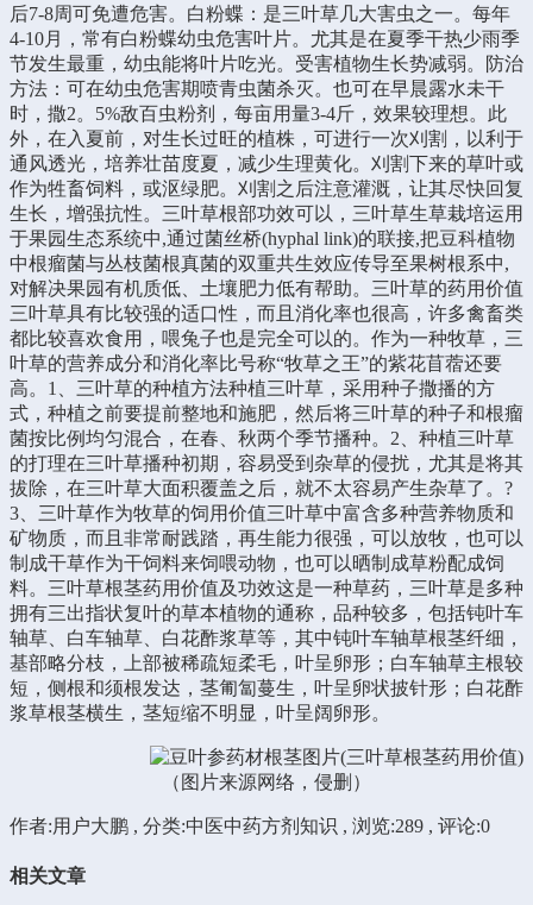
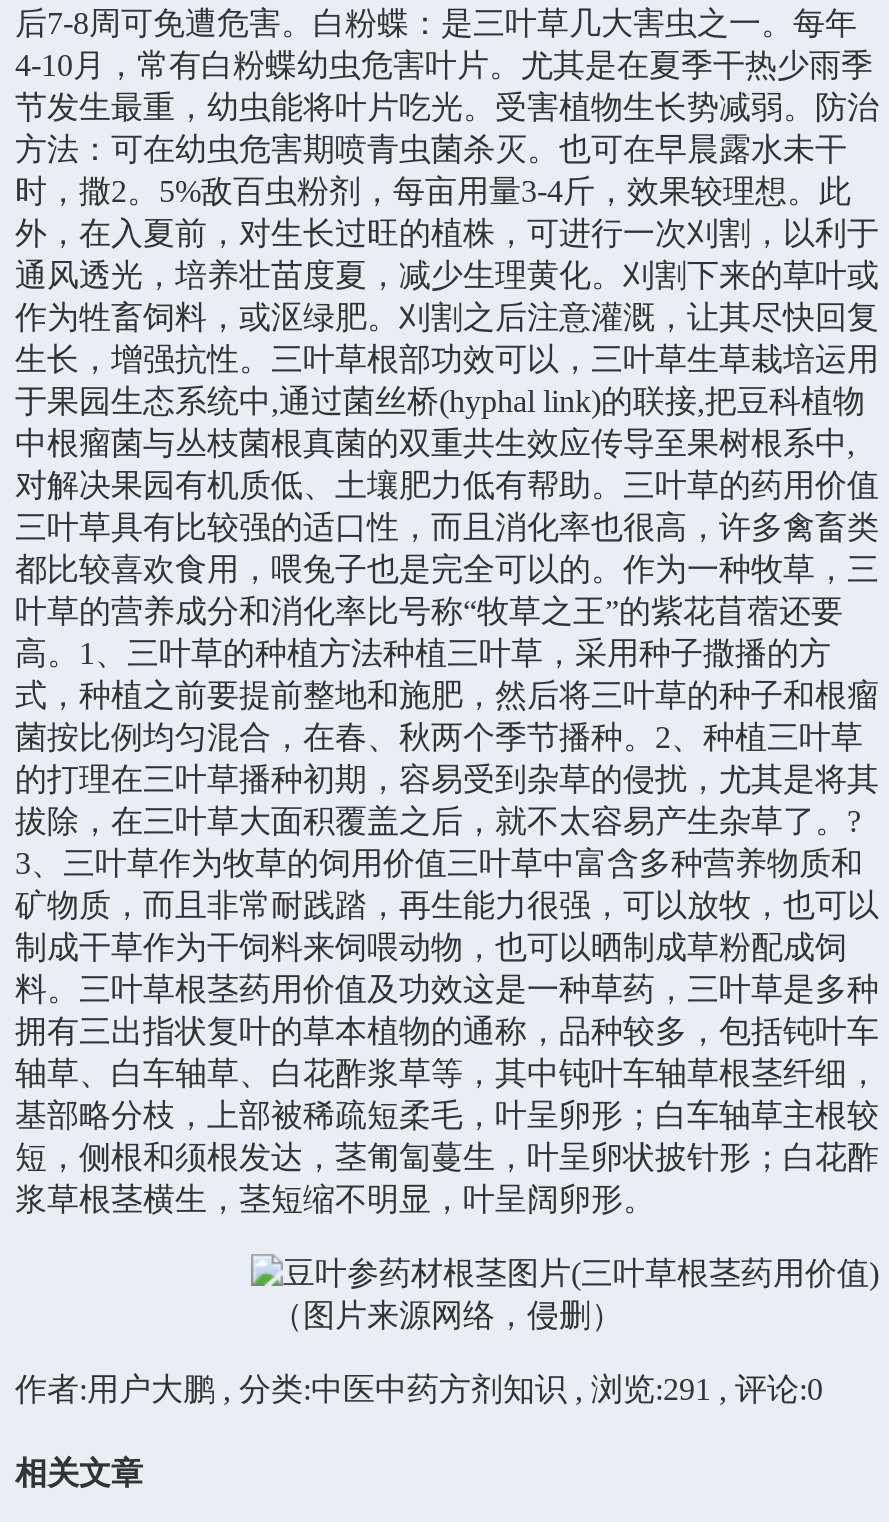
- 作者:用户大鹏 , 分类:中医中药方剂知识 , 浏览:289 , 评论:0
+ 作者:用户大鹏 , 分类:中医中药方剂知识 , 浏览:291 , 评论:0
